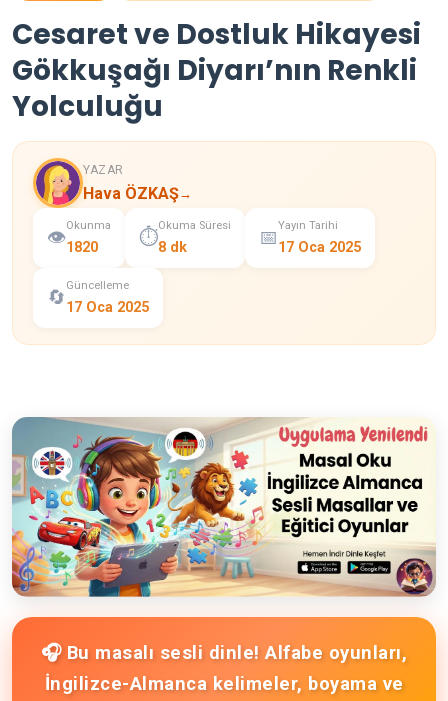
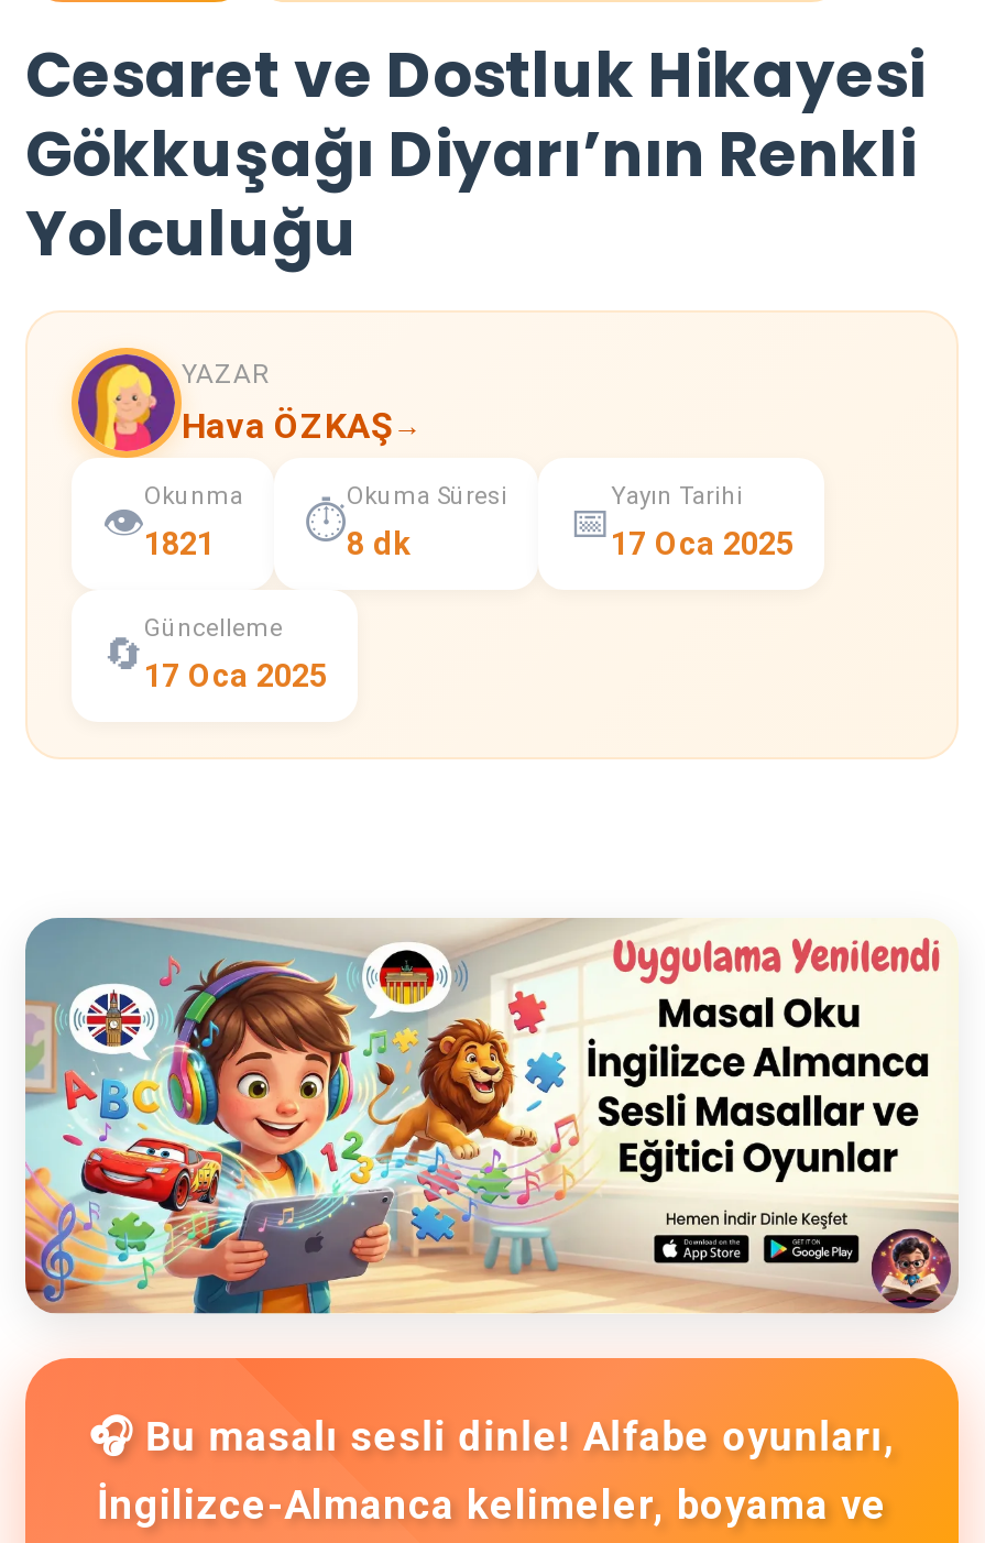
- 1820
+ 1821
